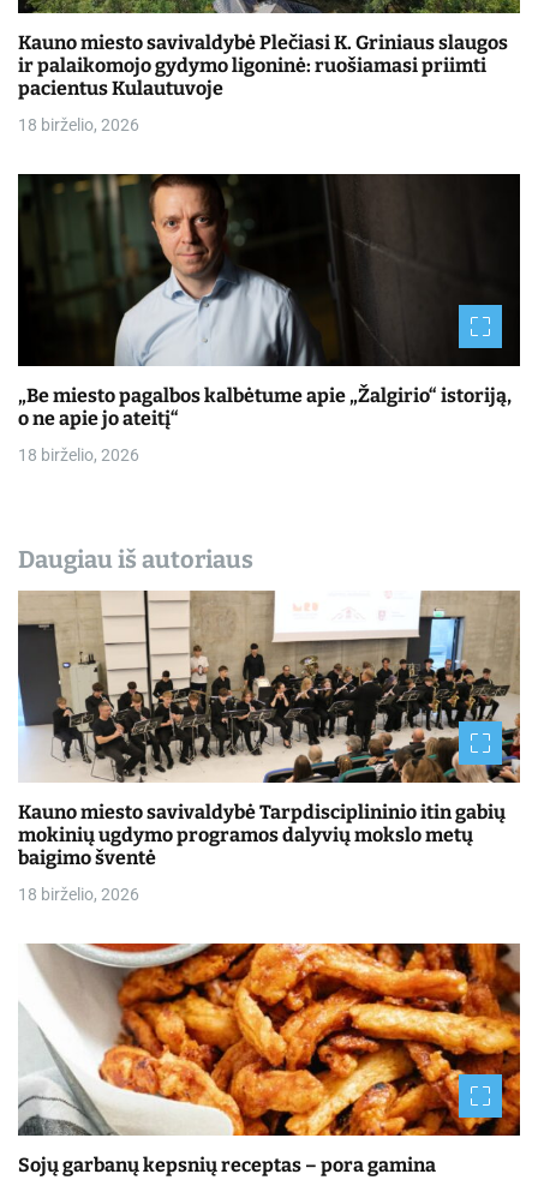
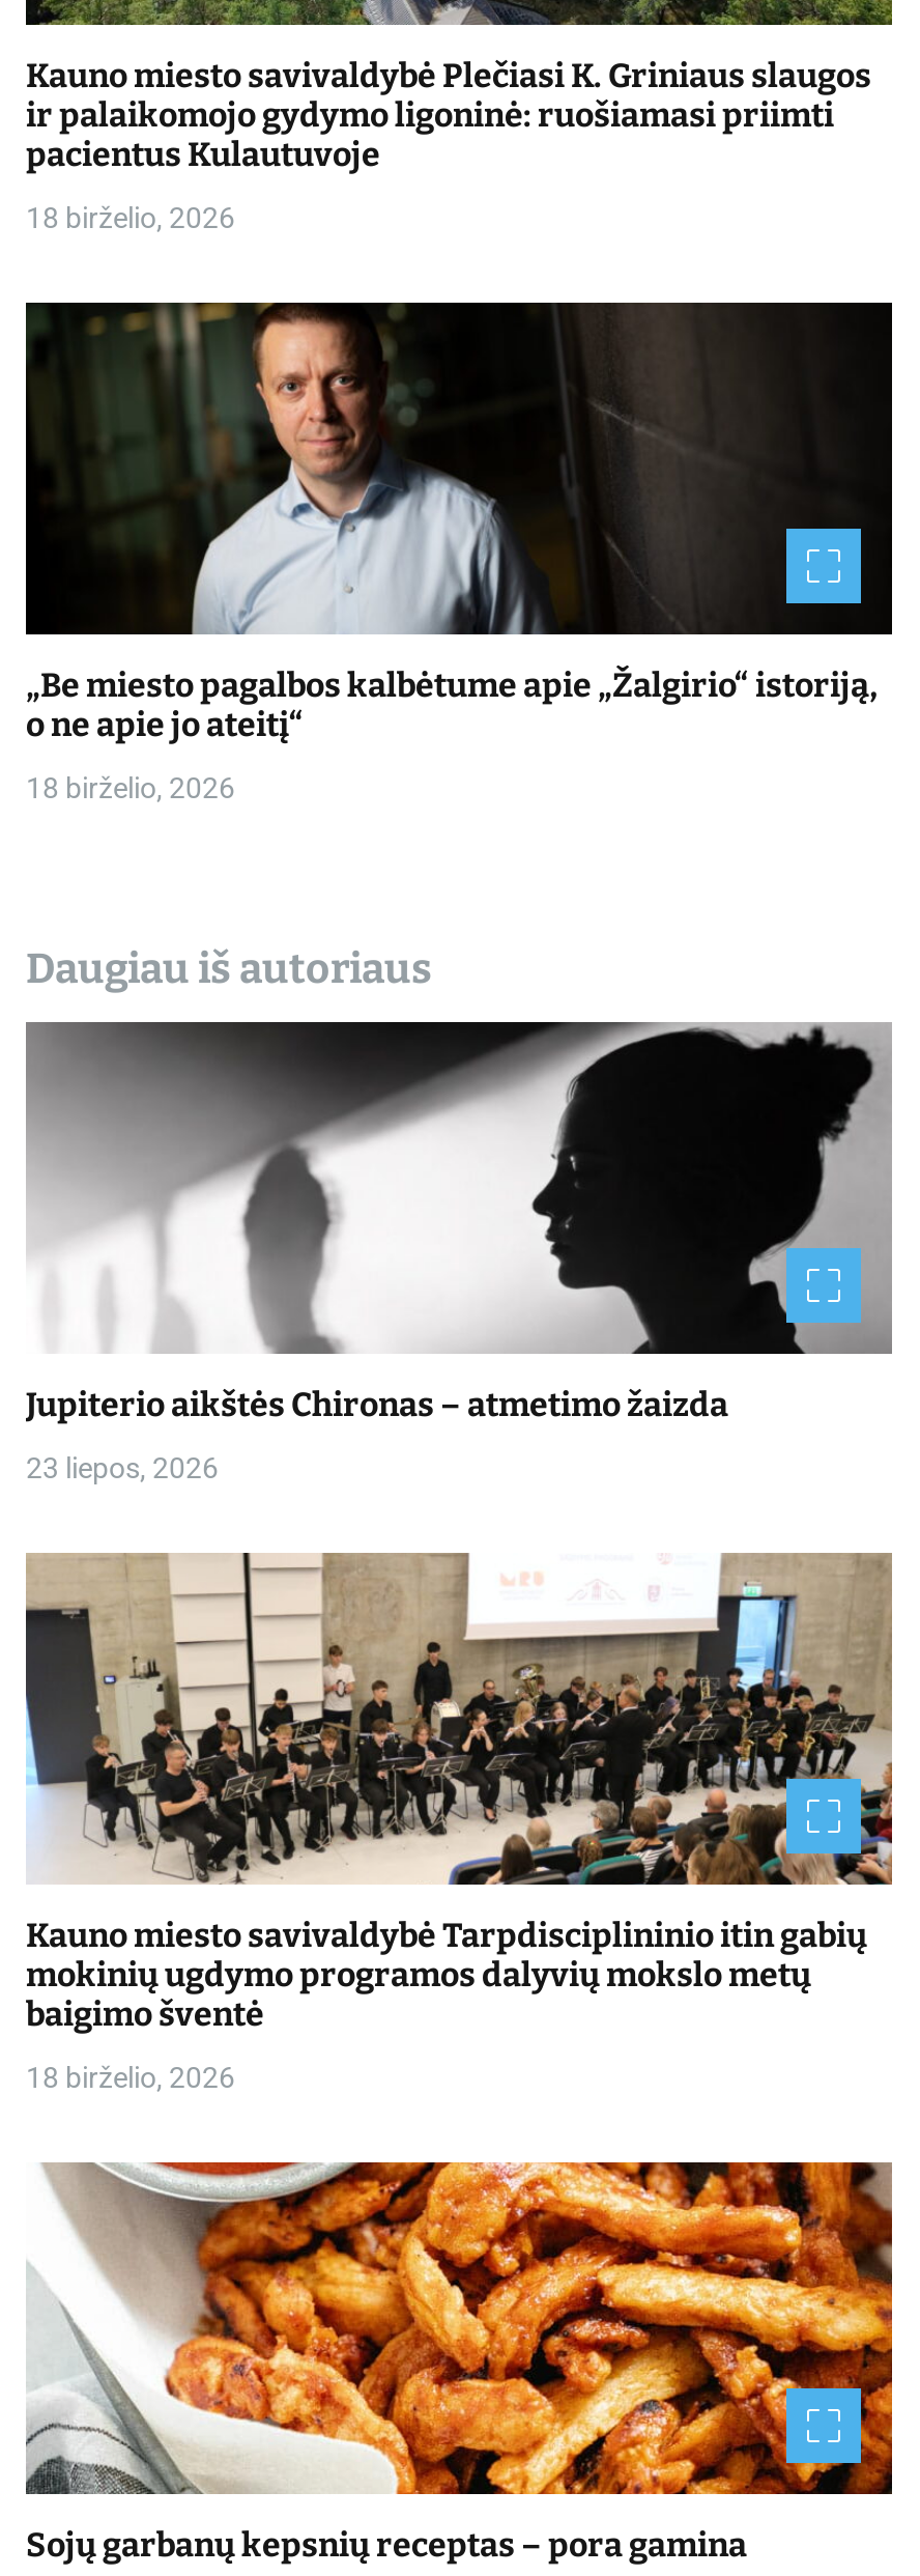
+ [image]
+ Jupiterio aikštės Chironas – atmetimo žaizda
+ 23 liepos, 2026
